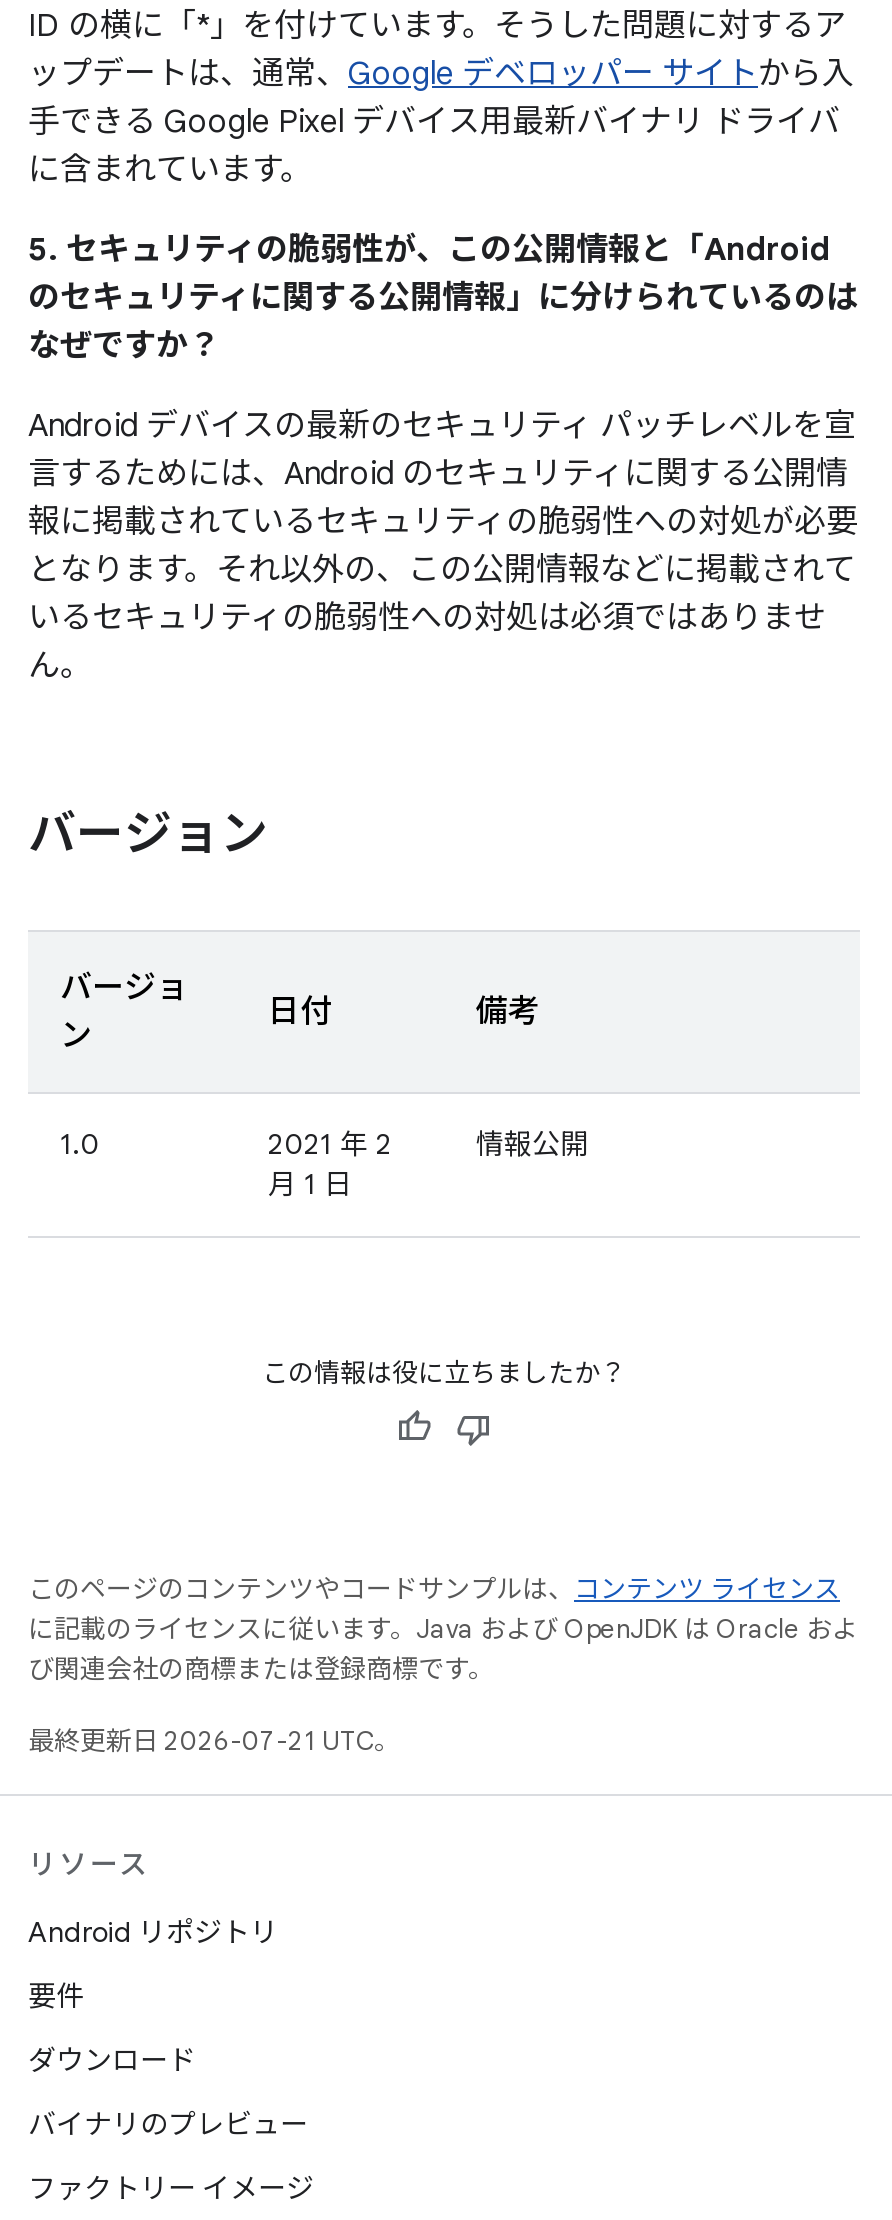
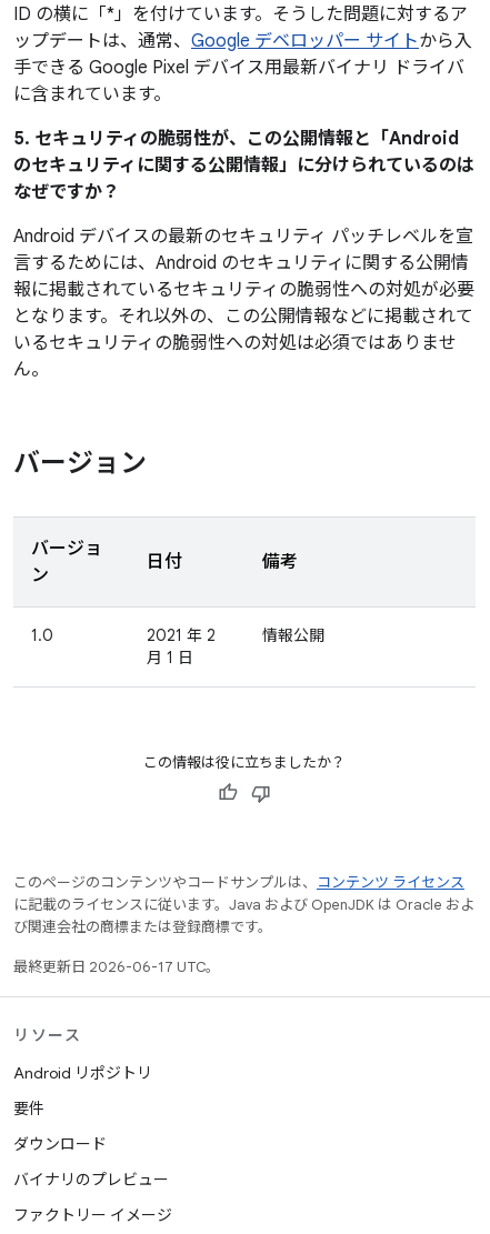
- 最終更新日 2026-07-21 UTC。
+ 最終更新日 2026-06-17 UTC。
